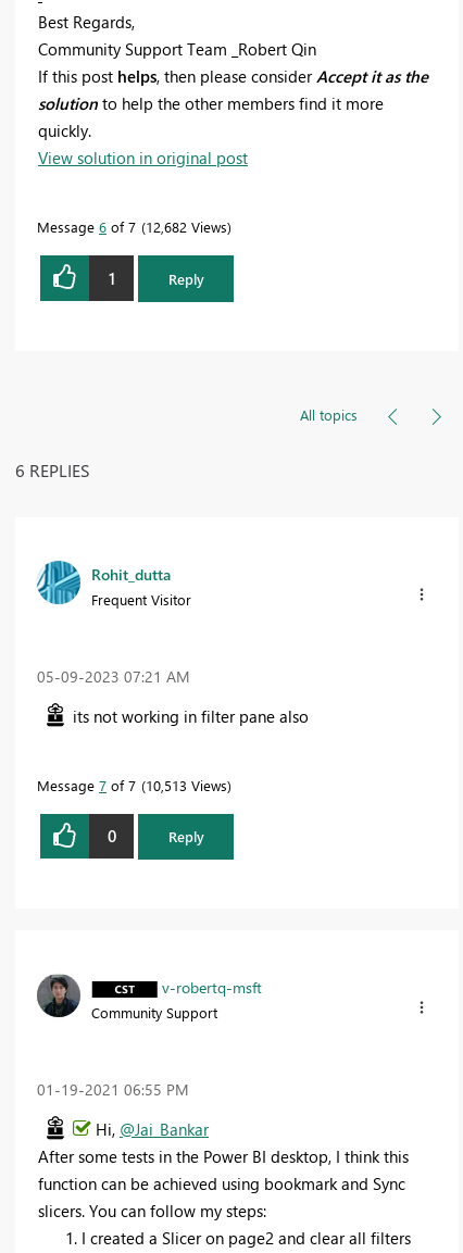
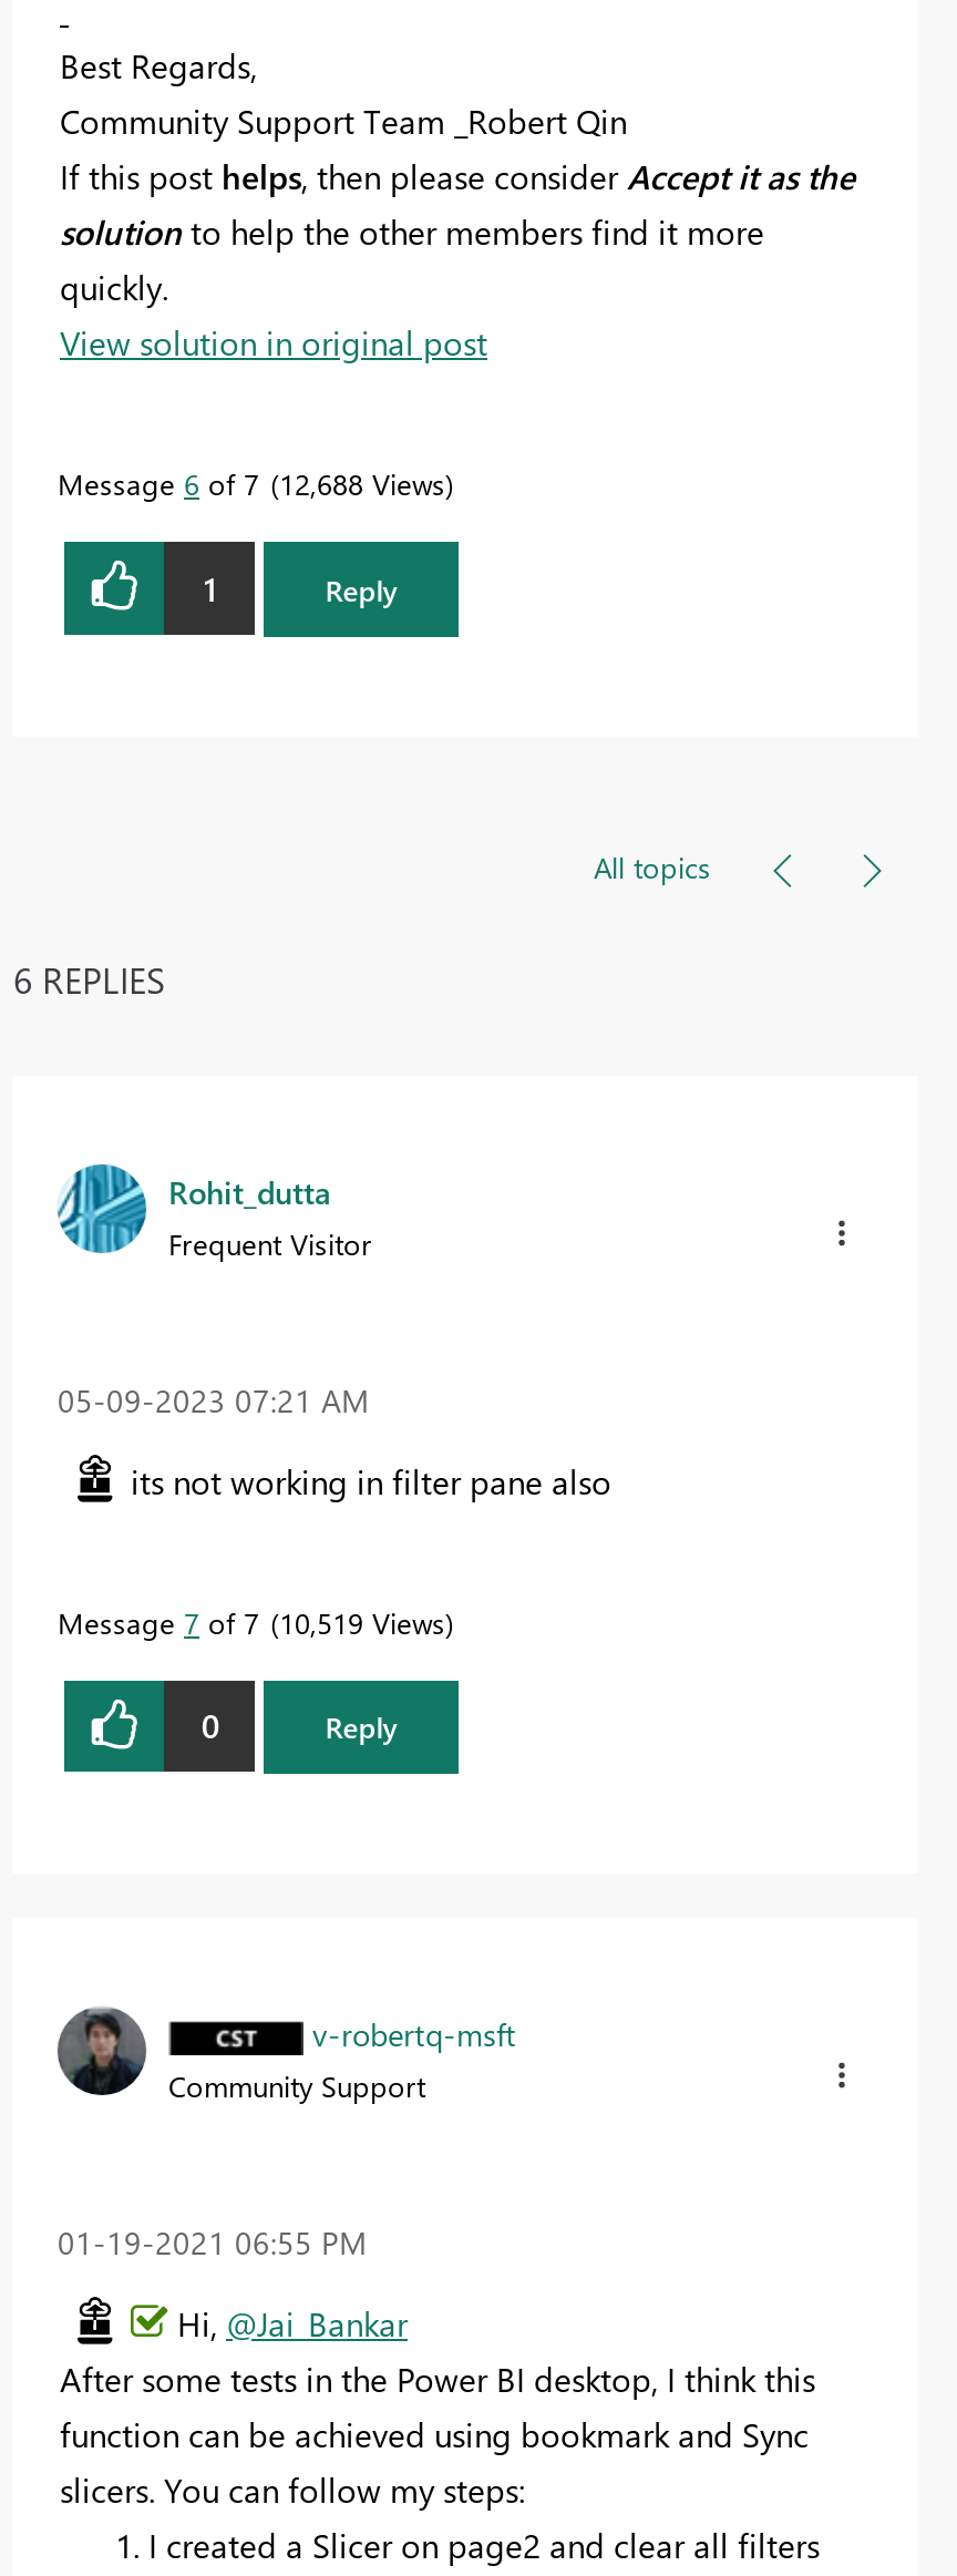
- Message 6 of 7 12,682 Views
+ Message 6 of 7 12,688 Views

- Message 7 of 7 10,513 Views
+ Message 7 of 7 10,519 Views
